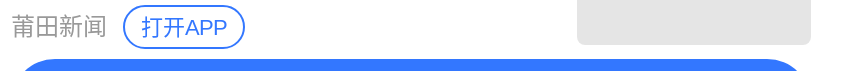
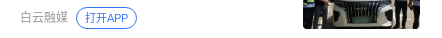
- 莆田新闻
+ 白云融媒
